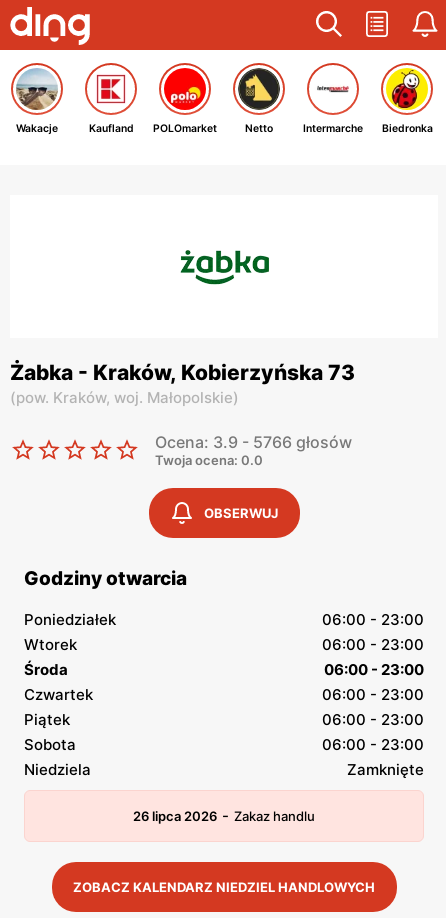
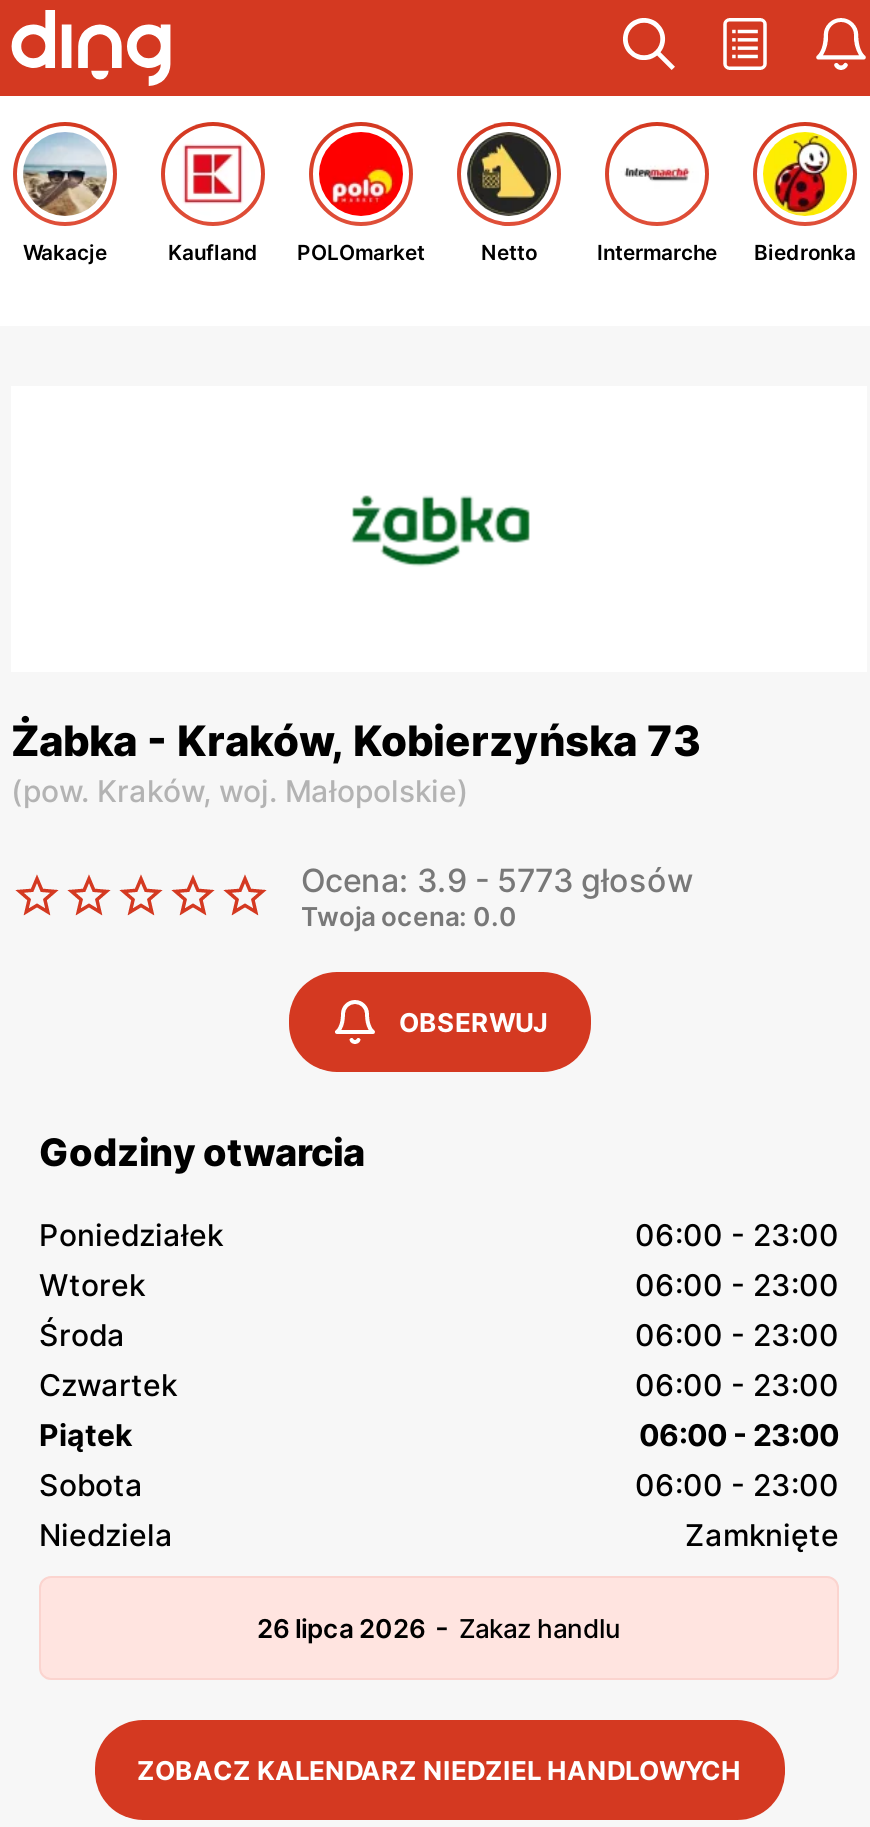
- Ocena: 3.9 - 5766 głosów
+ Ocena: 3.9 - 5773 głosów
